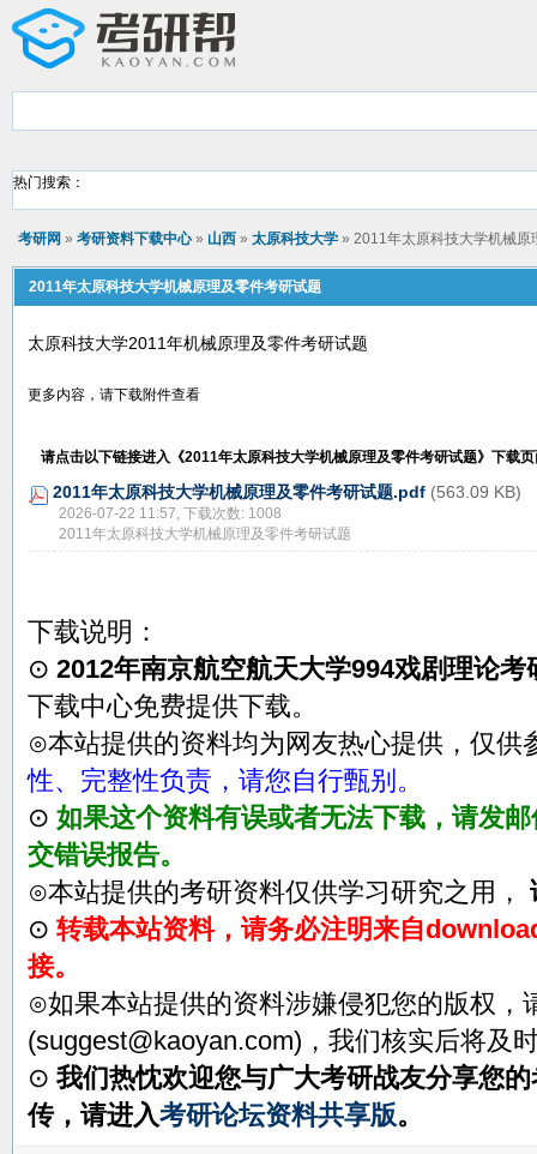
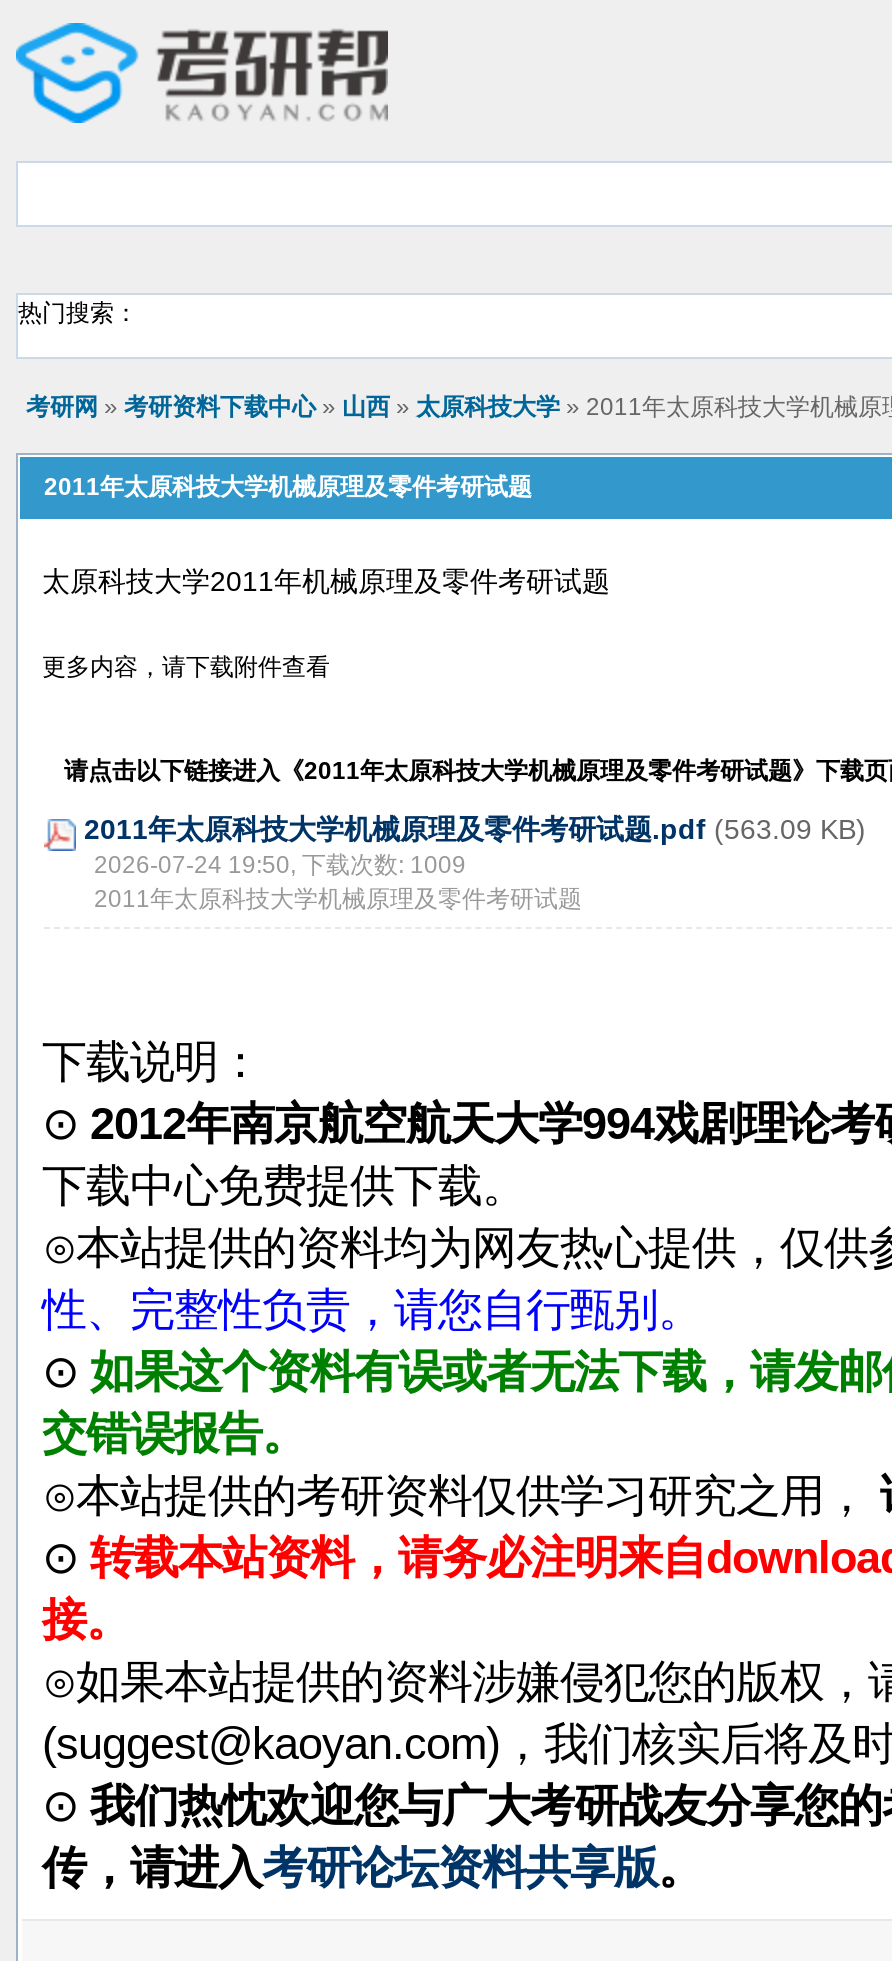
- 2026-07-22 11:57, 下载次数: 1008
+ 2026-07-24 19:50, 下载次数: 1009
